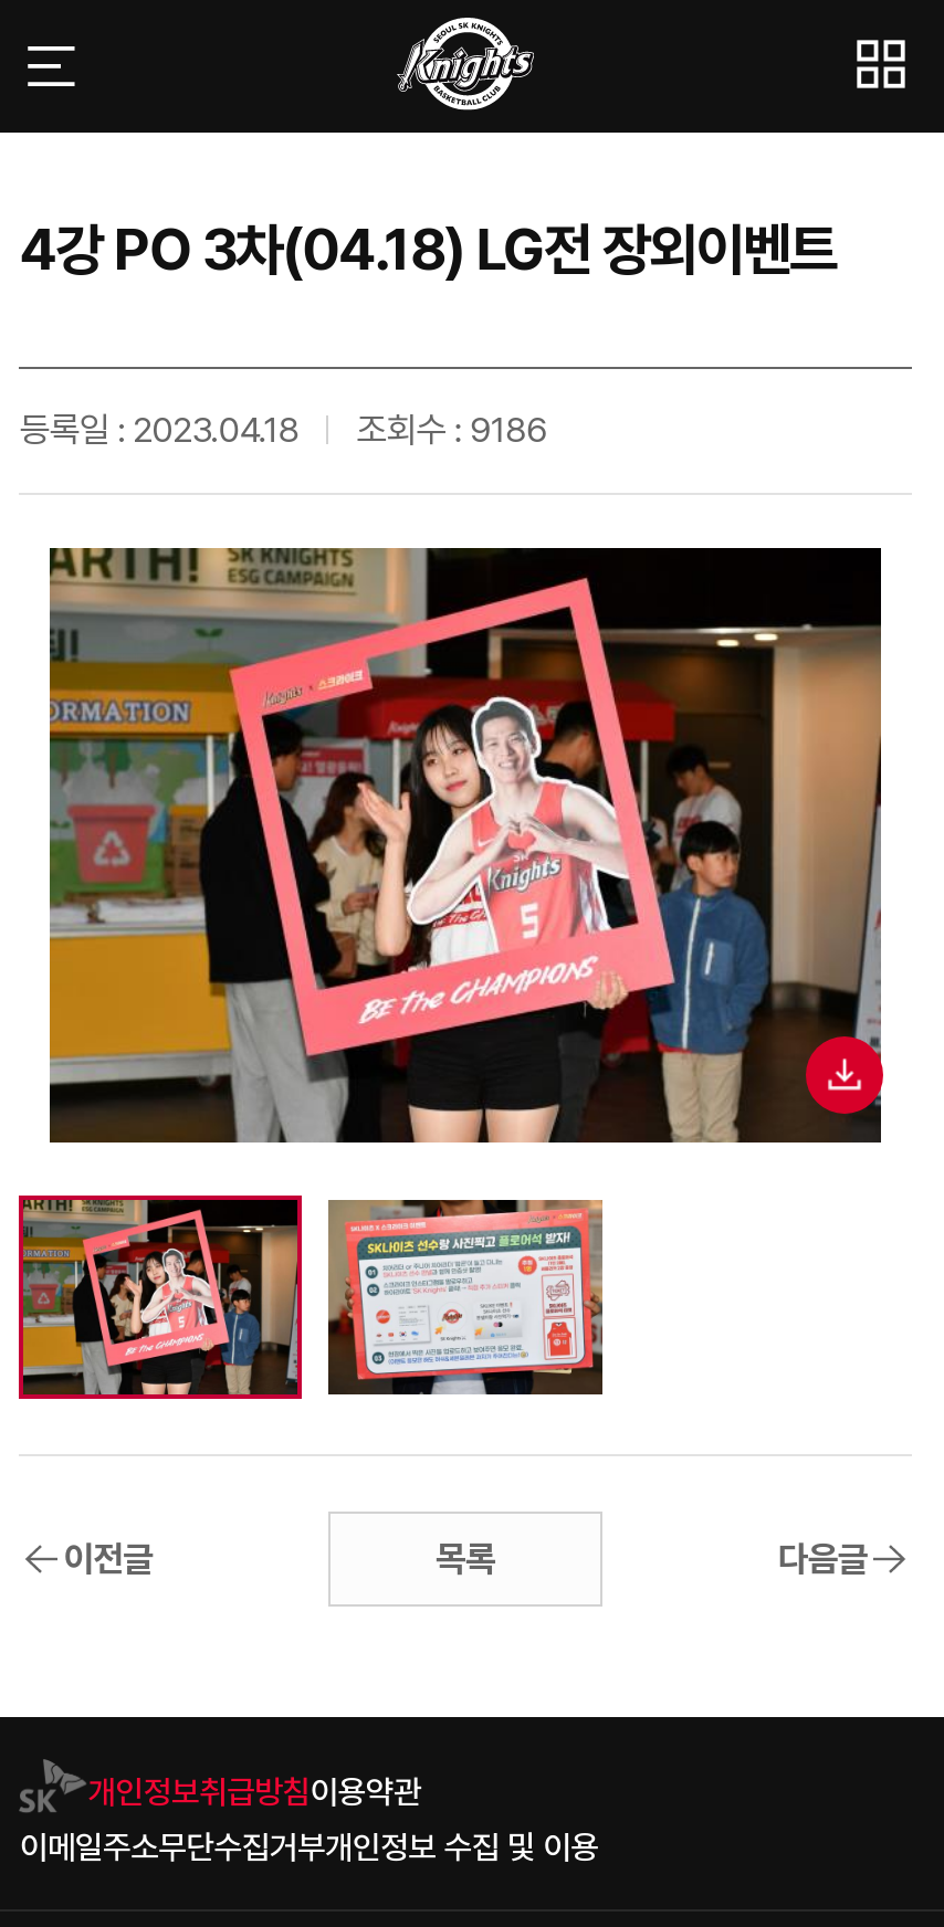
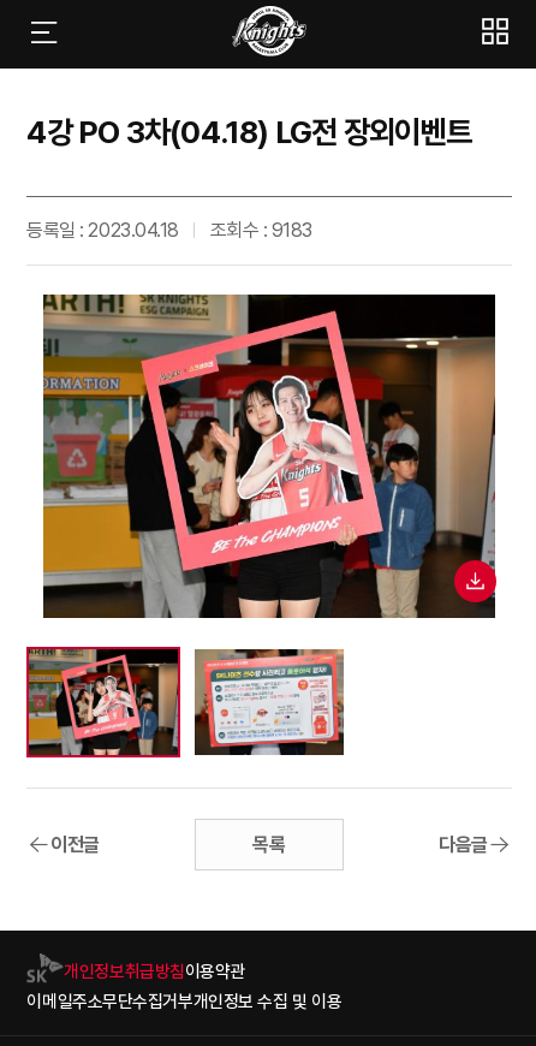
- 등록일 : 2023.04.18 조회수 : 9186
+ 등록일 : 2023.04.18 조회수 : 9183
